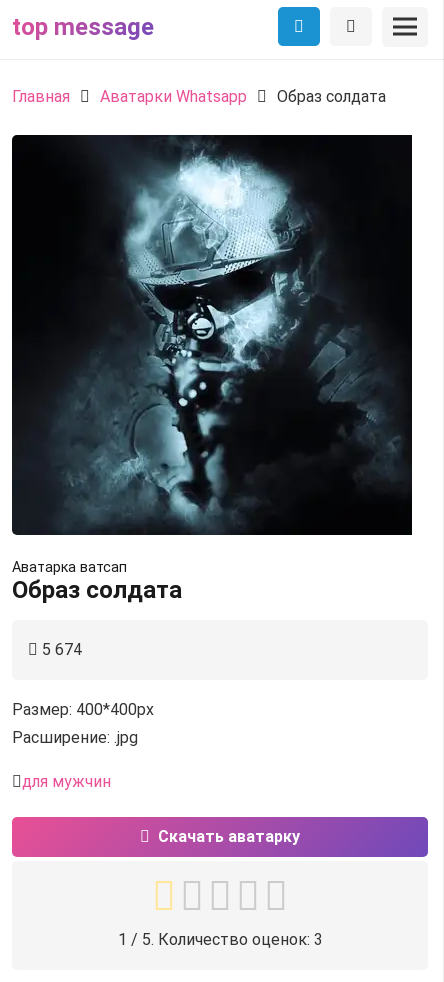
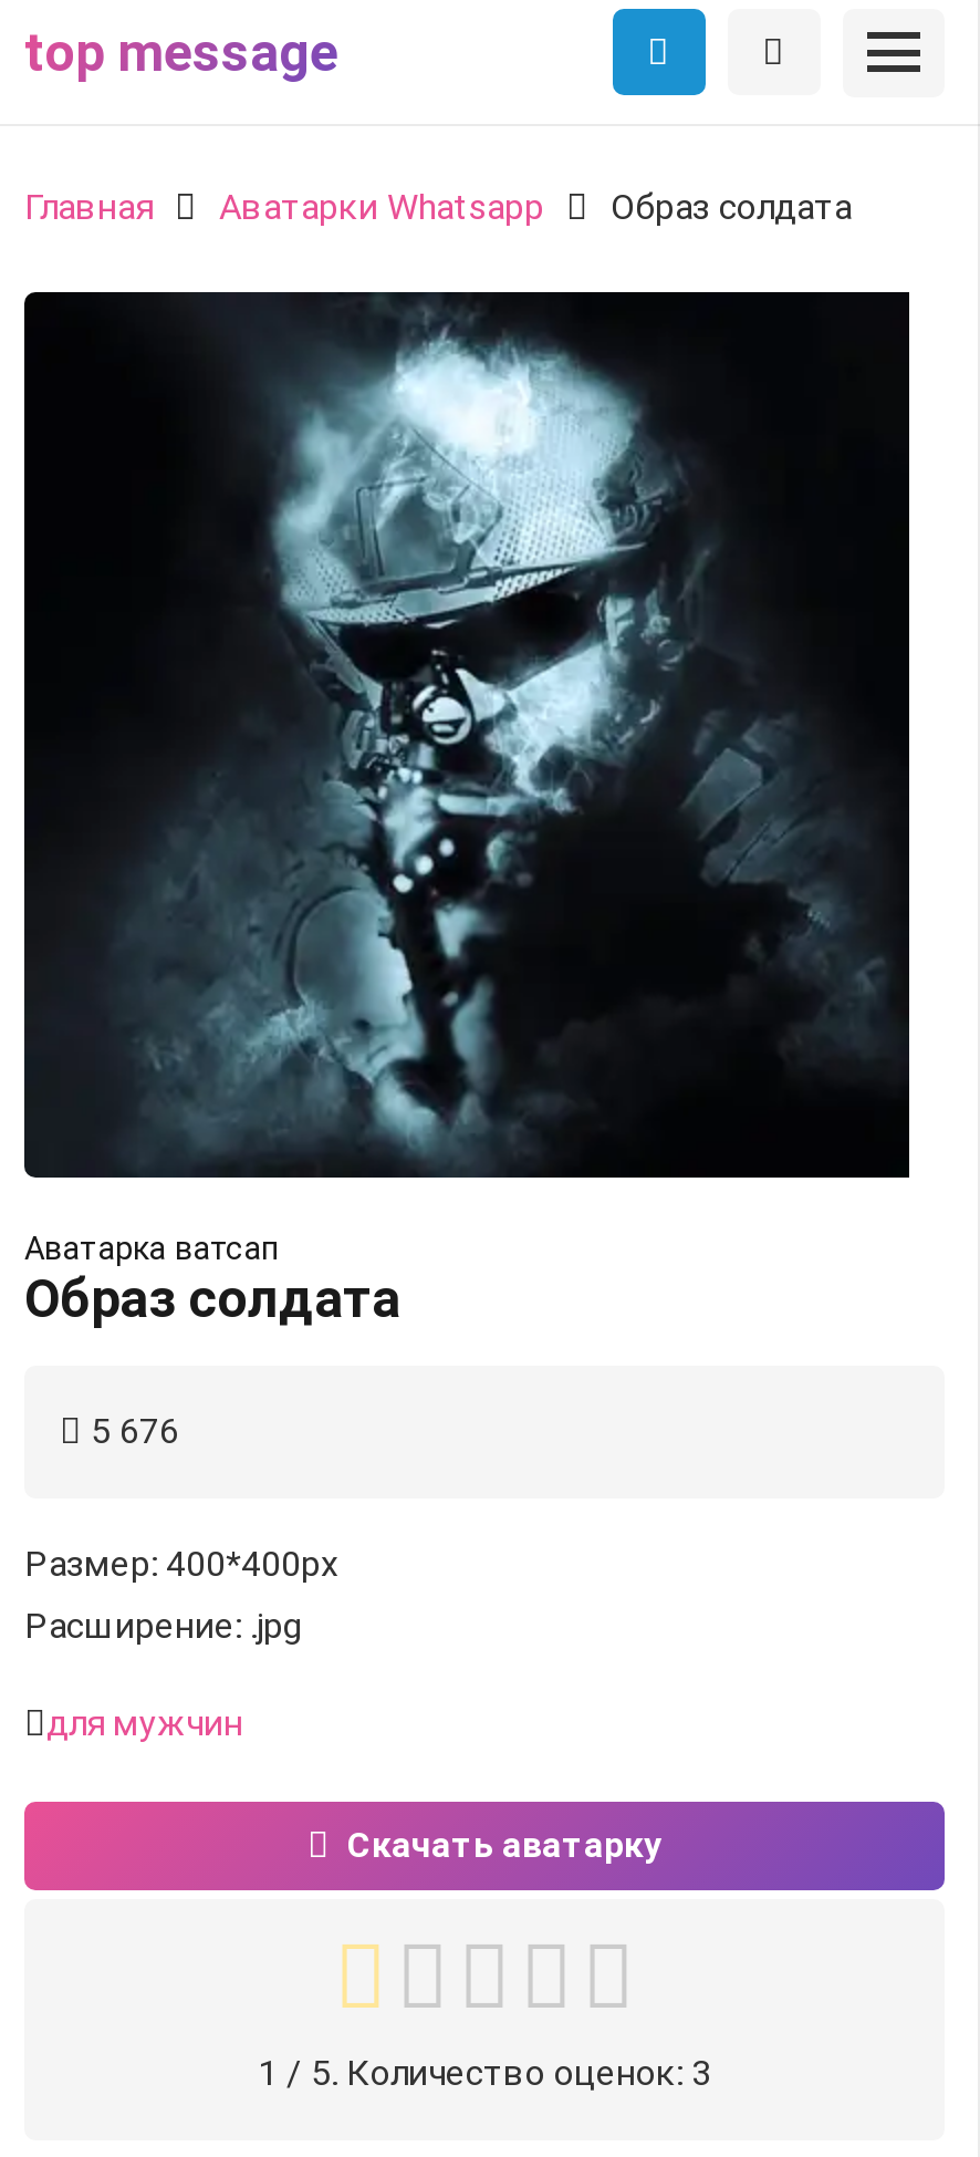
- 5 674
+ 5 676
